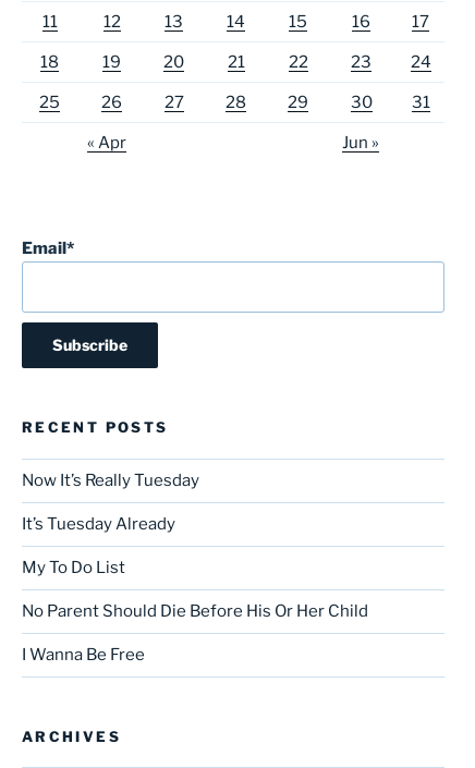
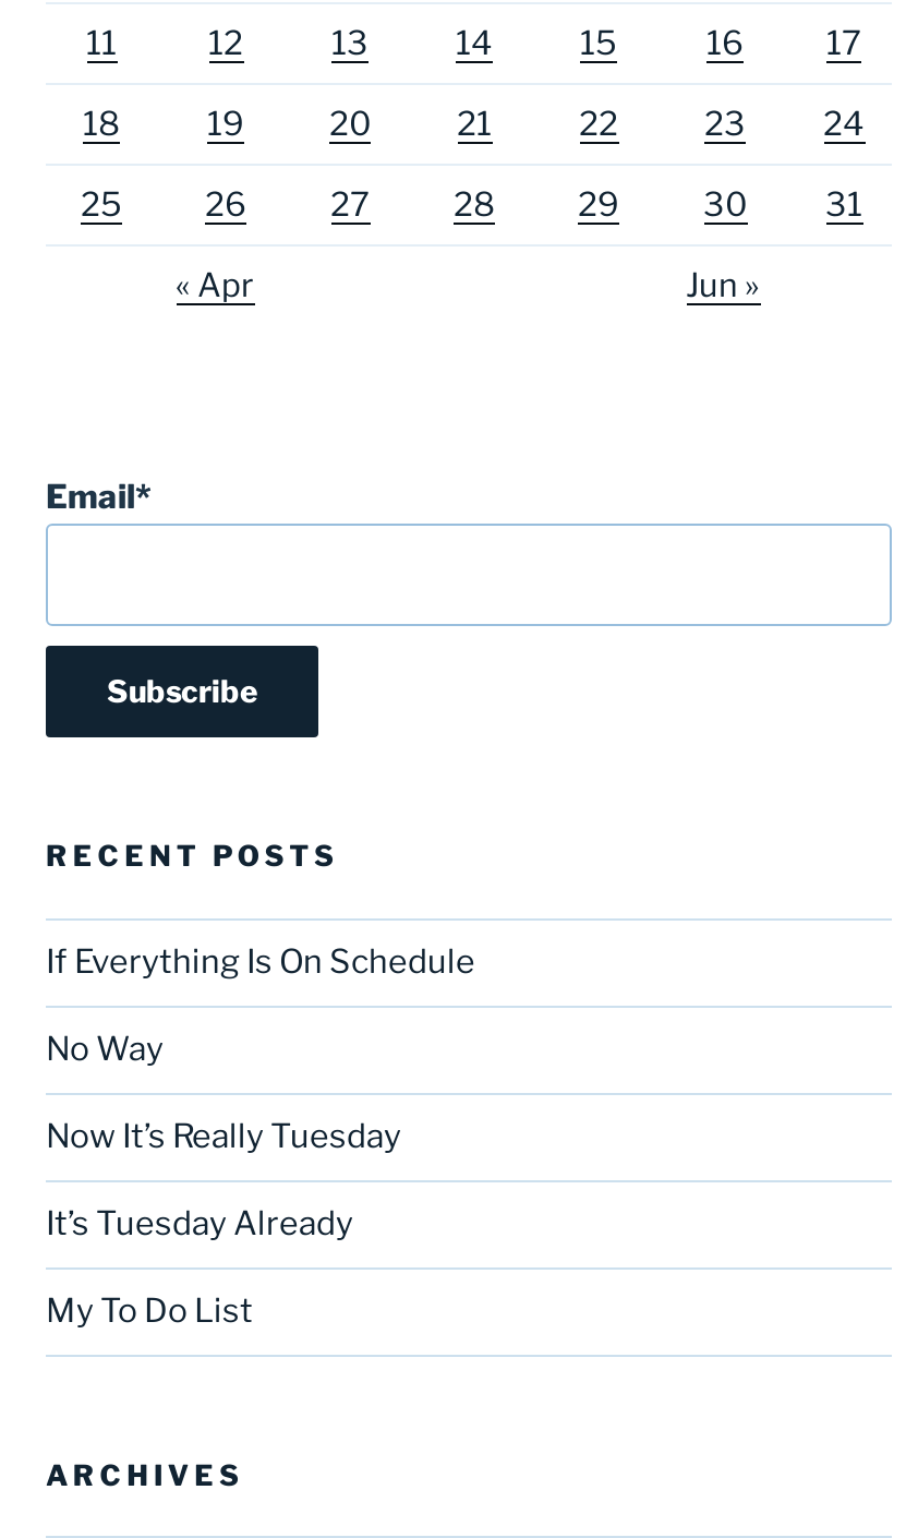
+ If Everything Is On Schedule
+ No Way

moved down: Now It’s Really Tuesday | It’s Tuesday Already | My To Do List

- No Parent Should Die Before His Or Her Child
- I Wanna Be Free
